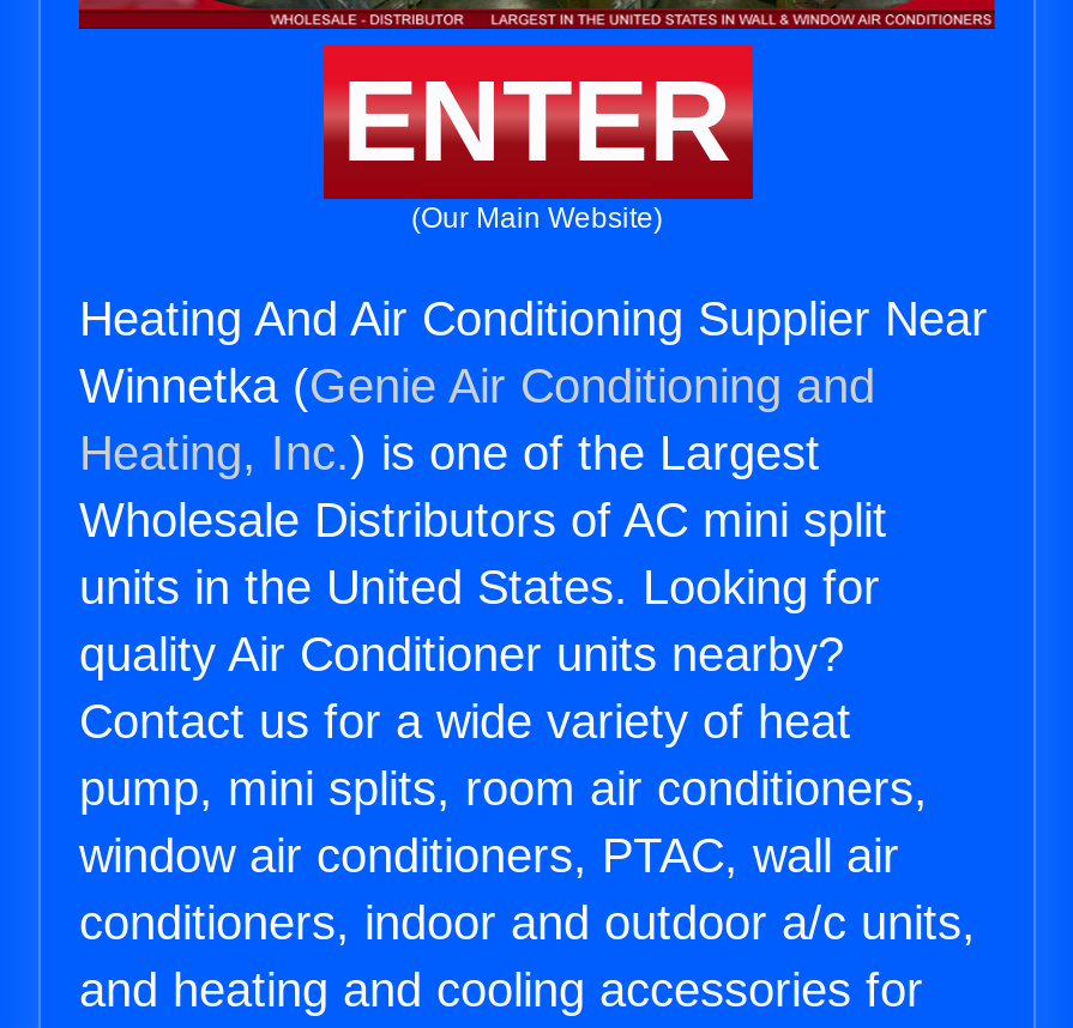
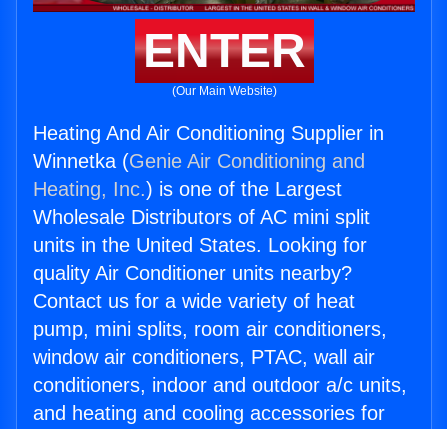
- Heating And Air Conditioning Supplier Near
+ Heating And Air Conditioning Supplier in
